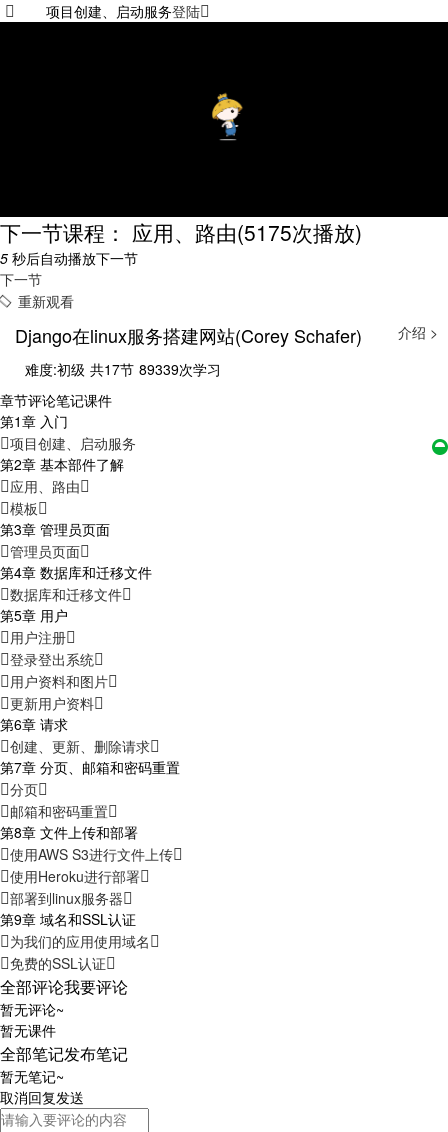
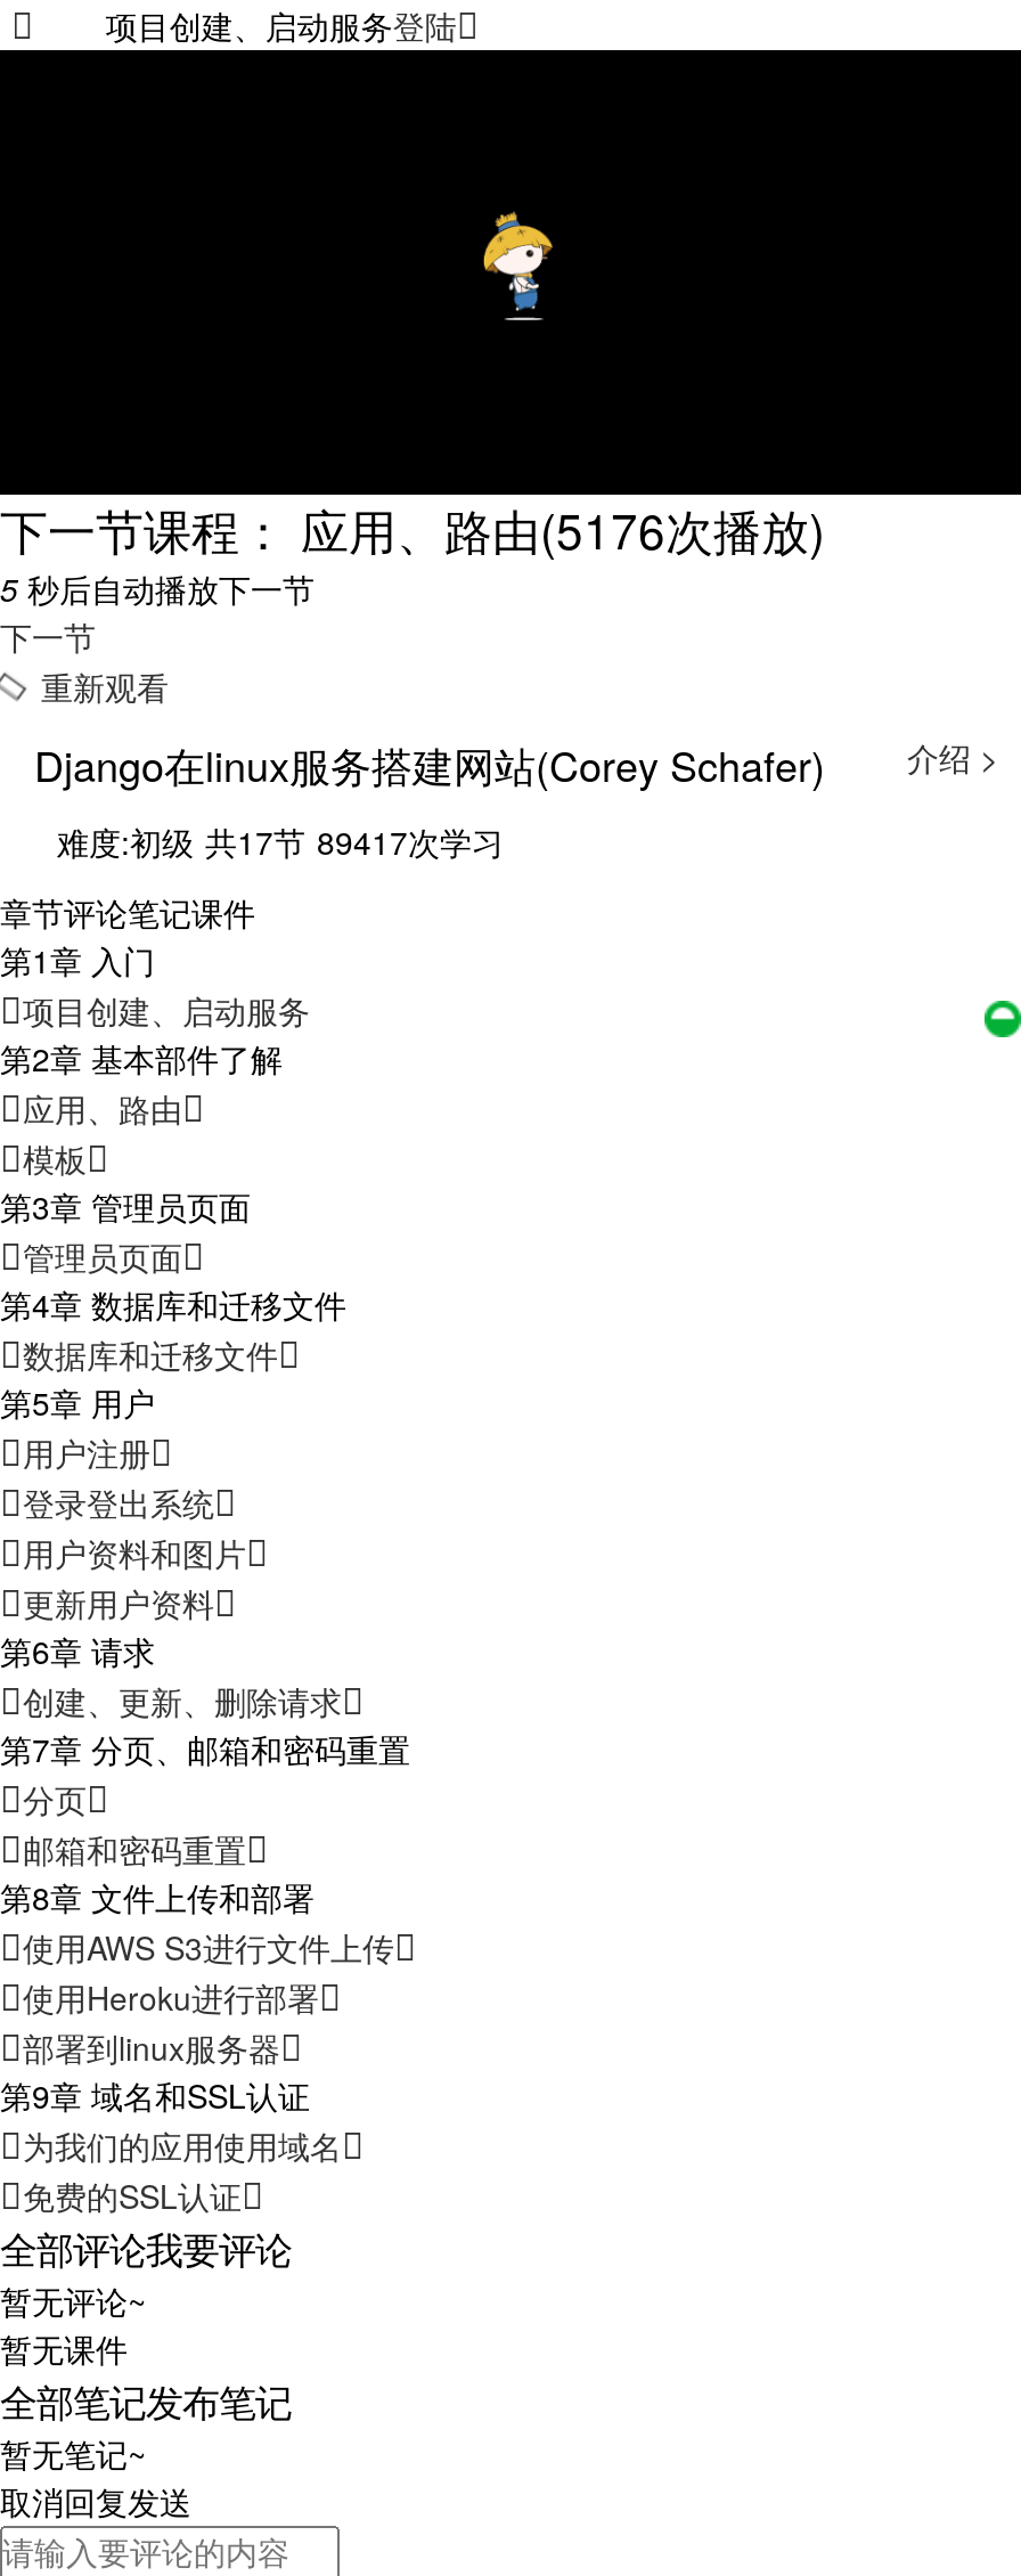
- 下一节课程： 应用、路由(5175次播放)
+ 下一节课程： 应用、路由(5176次播放)

- 难度:初级 共17节 89339次学习
+ 难度:初级 共17节 89417次学习
